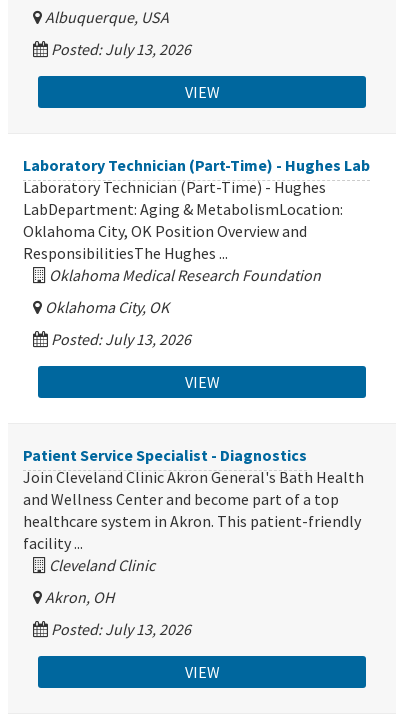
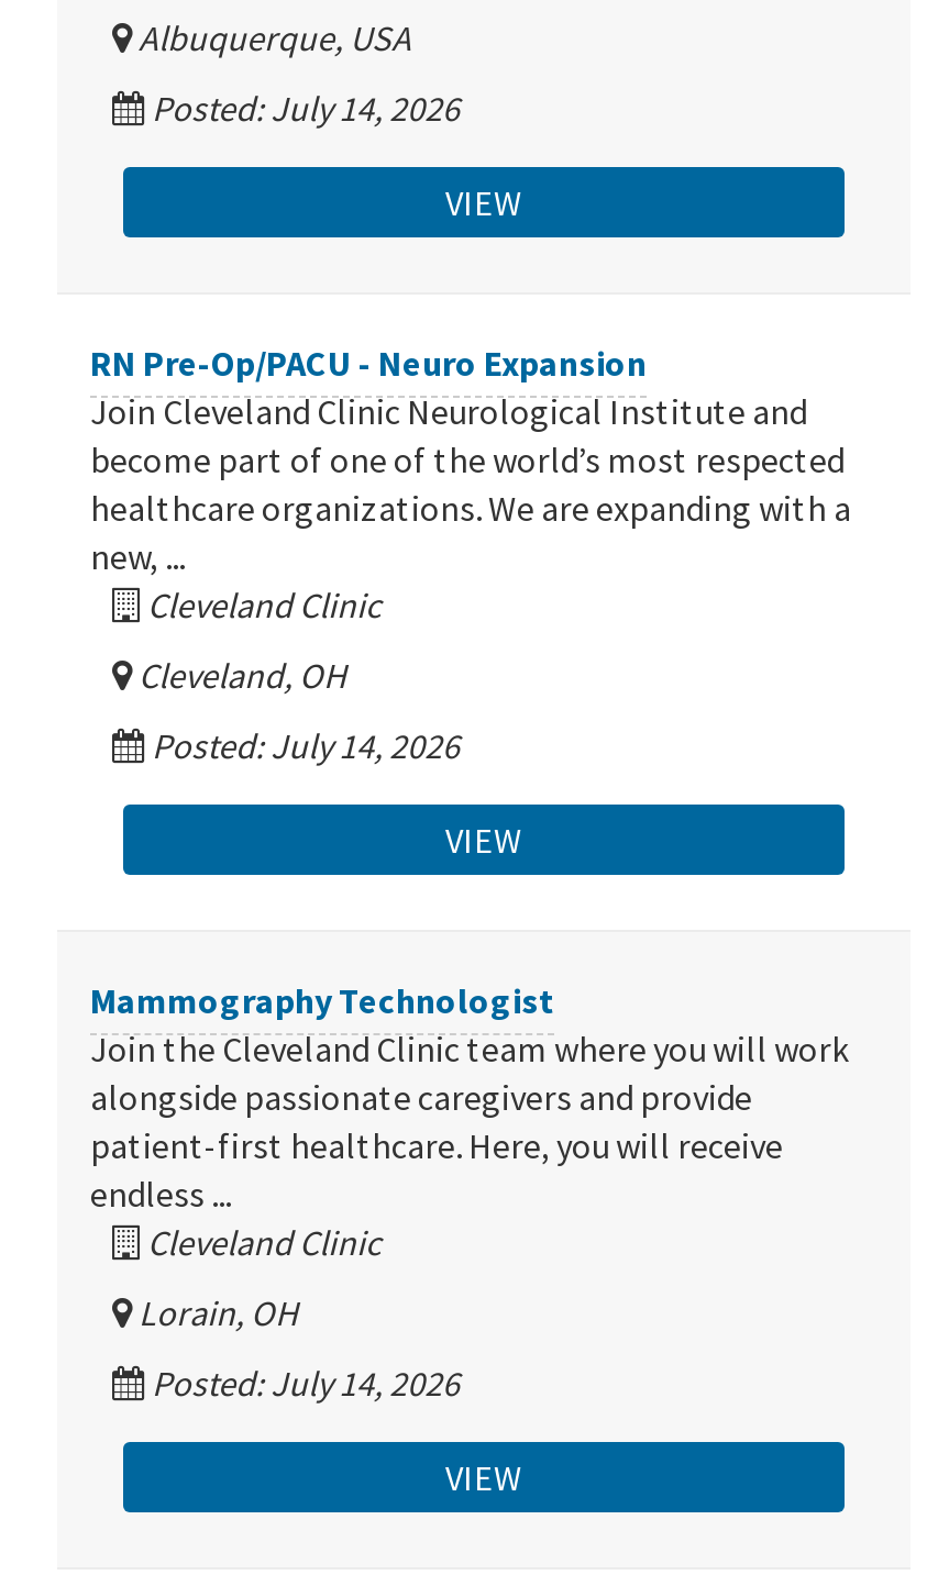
- Posted: July 13, 2026
+ Posted: July 14, 2026

- Laboratory Technician (Part-Time) - Hughes Lab
- Laboratory Technician (Part-Time) - Hughes
- LabDepartment: Aging & MetabolismLocation:
- Oklahoma City, OK Position Overview and
- ResponsibilitiesThe Hughes ...
- Oklahoma Medical Research Foundation
+ RN Pre-Op/PACU - Neuro Expansion
+ Join Cleveland Clinic Neurological Institute and
+ become part of one of the world’s most respected
+ healthcare organizations. We are expanding with a
+ new, ...
+ Cleveland Clinic

- Oklahoma City, OK
+ Cleveland, OH

- Posted: July 13, 2026
+ Posted: July 14, 2026

- Patient Service Specialist - Diagnostics
- Join Cleveland Clinic Akron General's Bath Health
- and Wellness Center and become part of a top
- healthcare system in Akron. This patient-friendly
- facility ...
+ Mammography Technologist
+ Join the Cleveland Clinic team where you will work
+ alongside passionate caregivers and provide
+ patient-first healthcare. Here, you will receive
+ endless ...

- Akron, OH
+ Lorain, OH

- Posted: July 13, 2026
+ Posted: July 14, 2026
